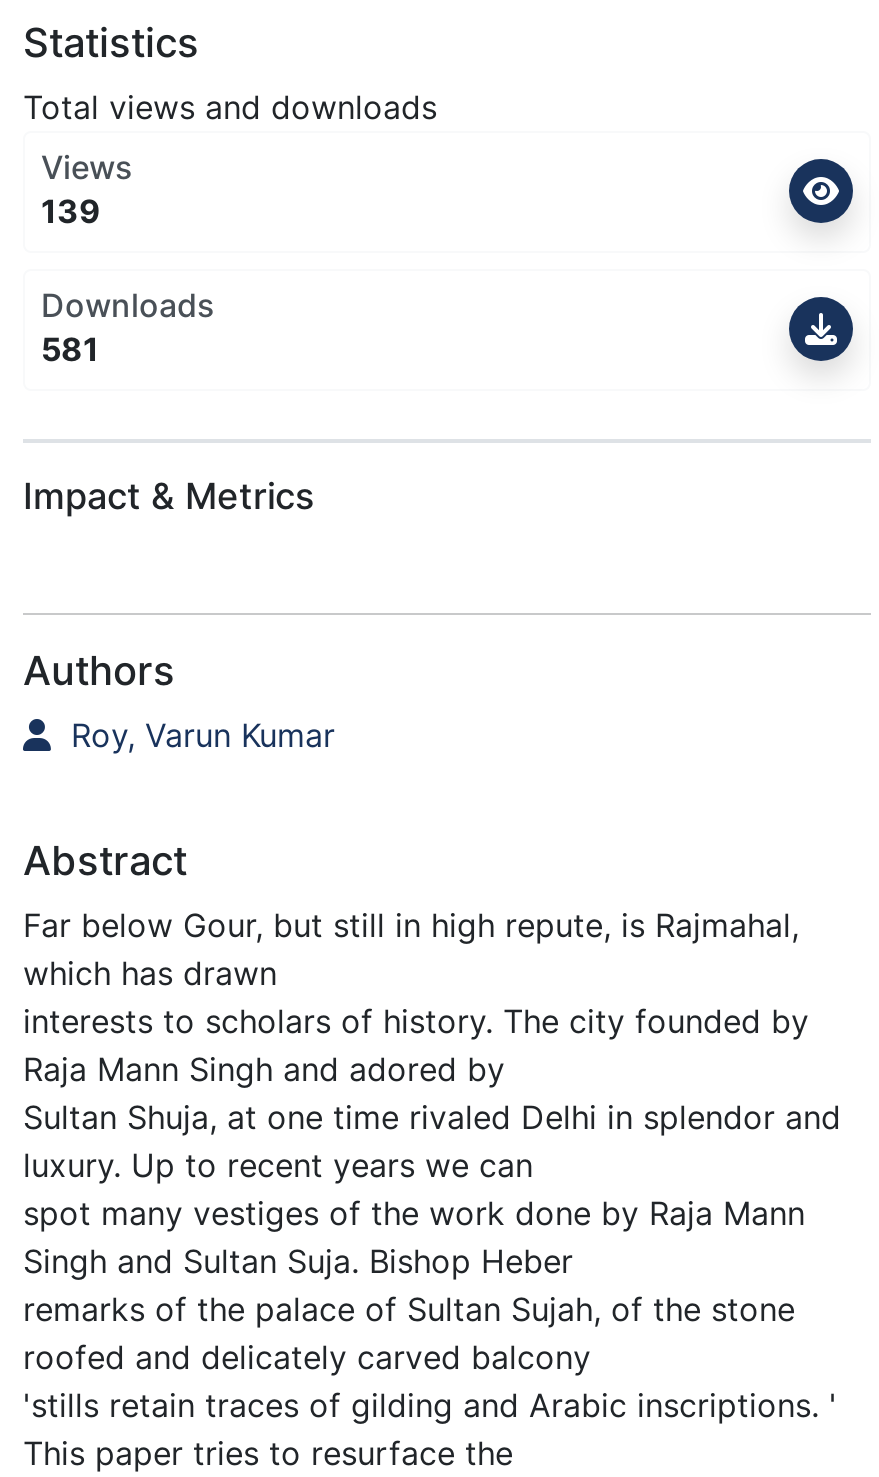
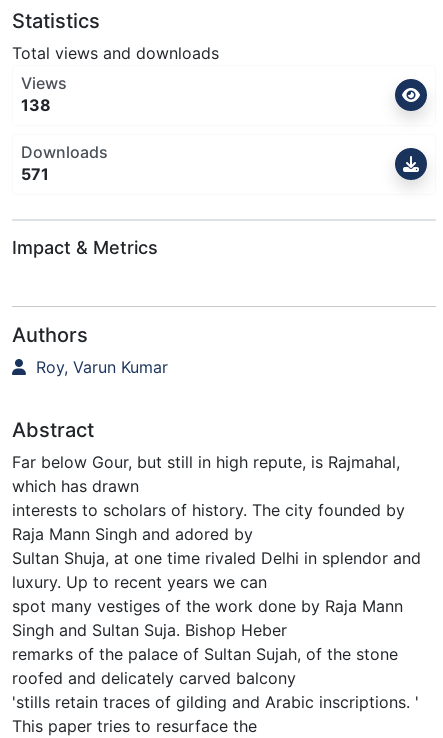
- 139
+ 138

- 581
+ 571
